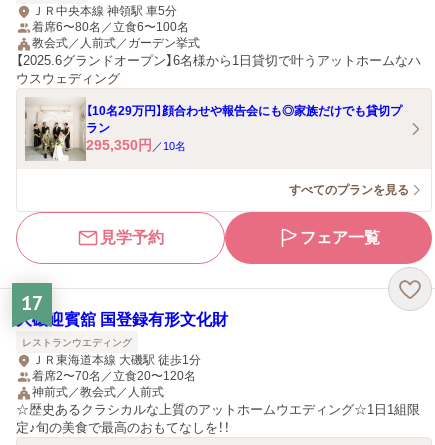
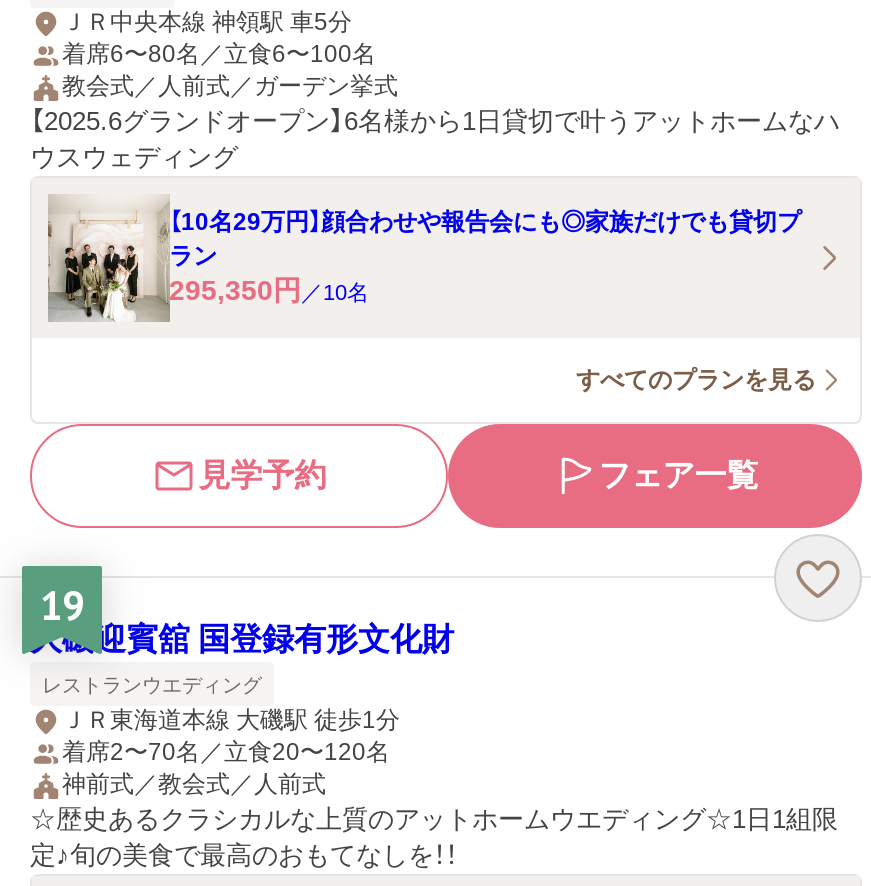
- 17
+ 19
